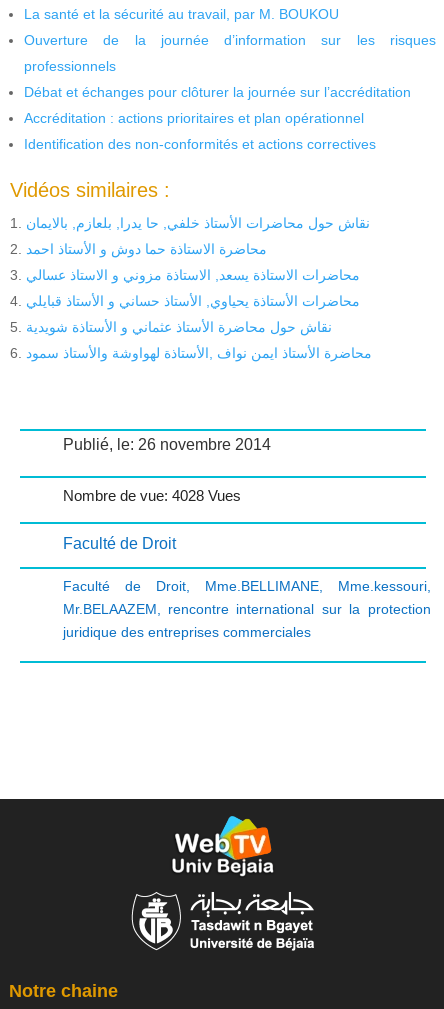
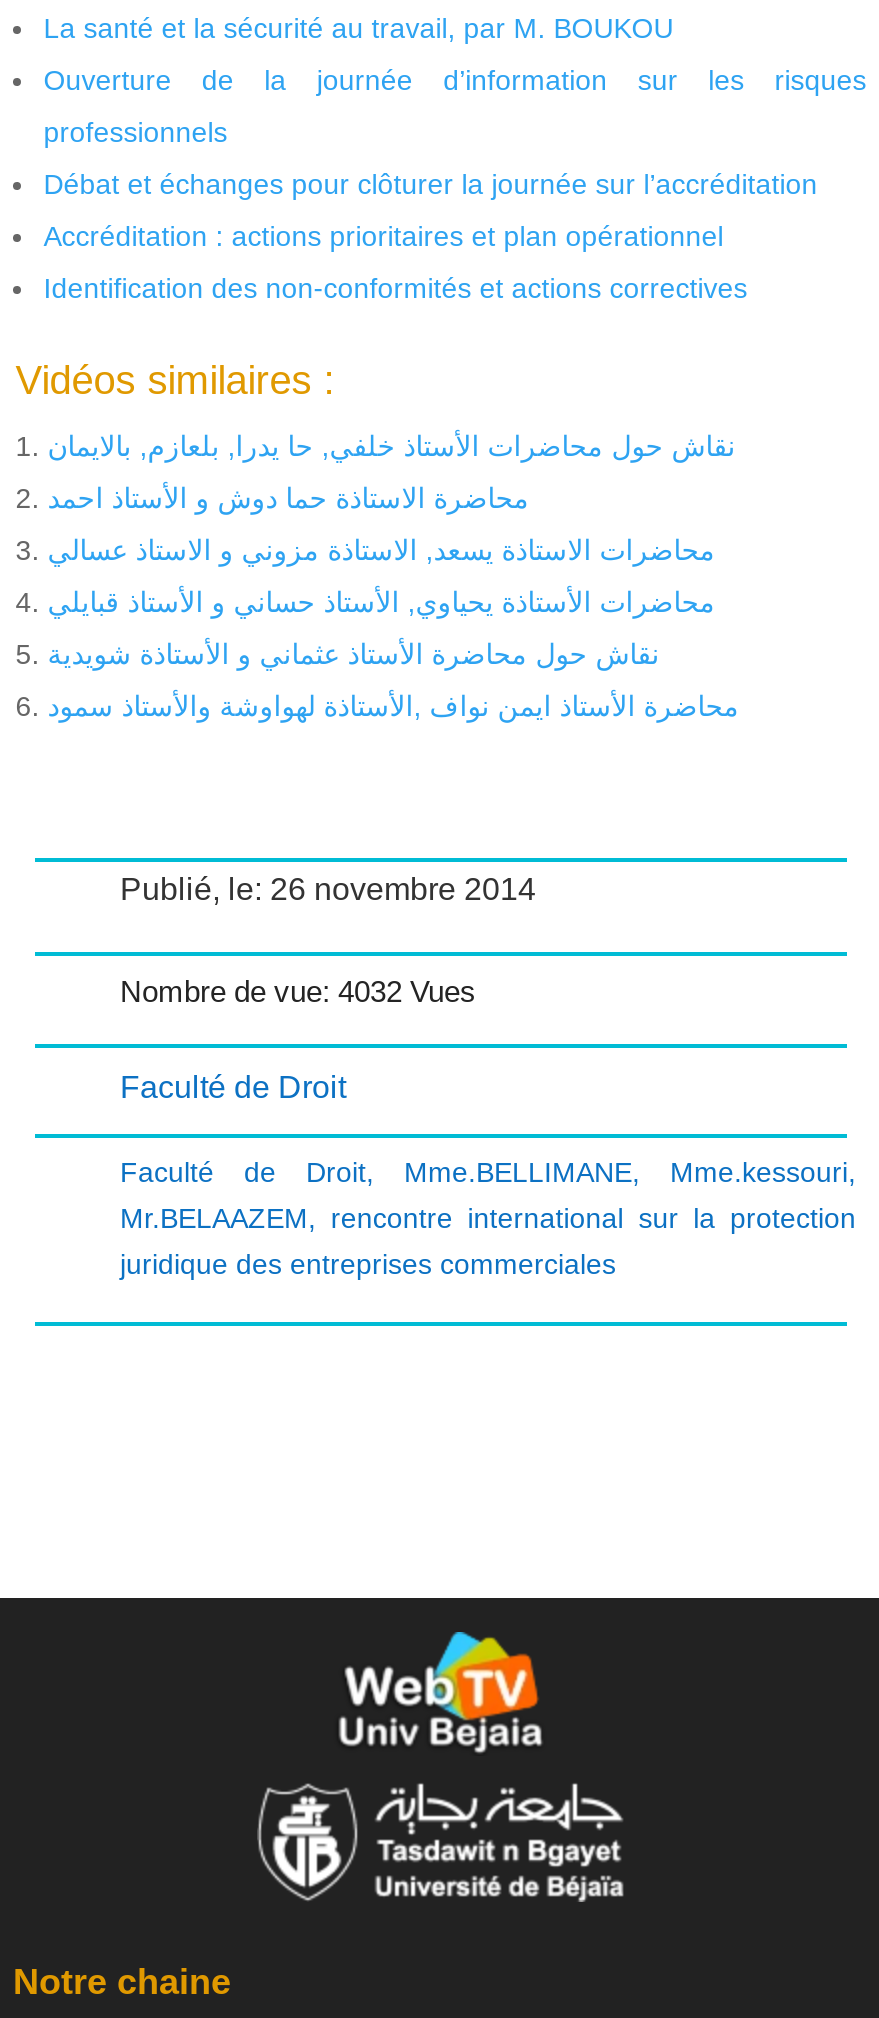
- Nombre de vue: 4028 Vues
+ Nombre de vue: 4032 Vues
